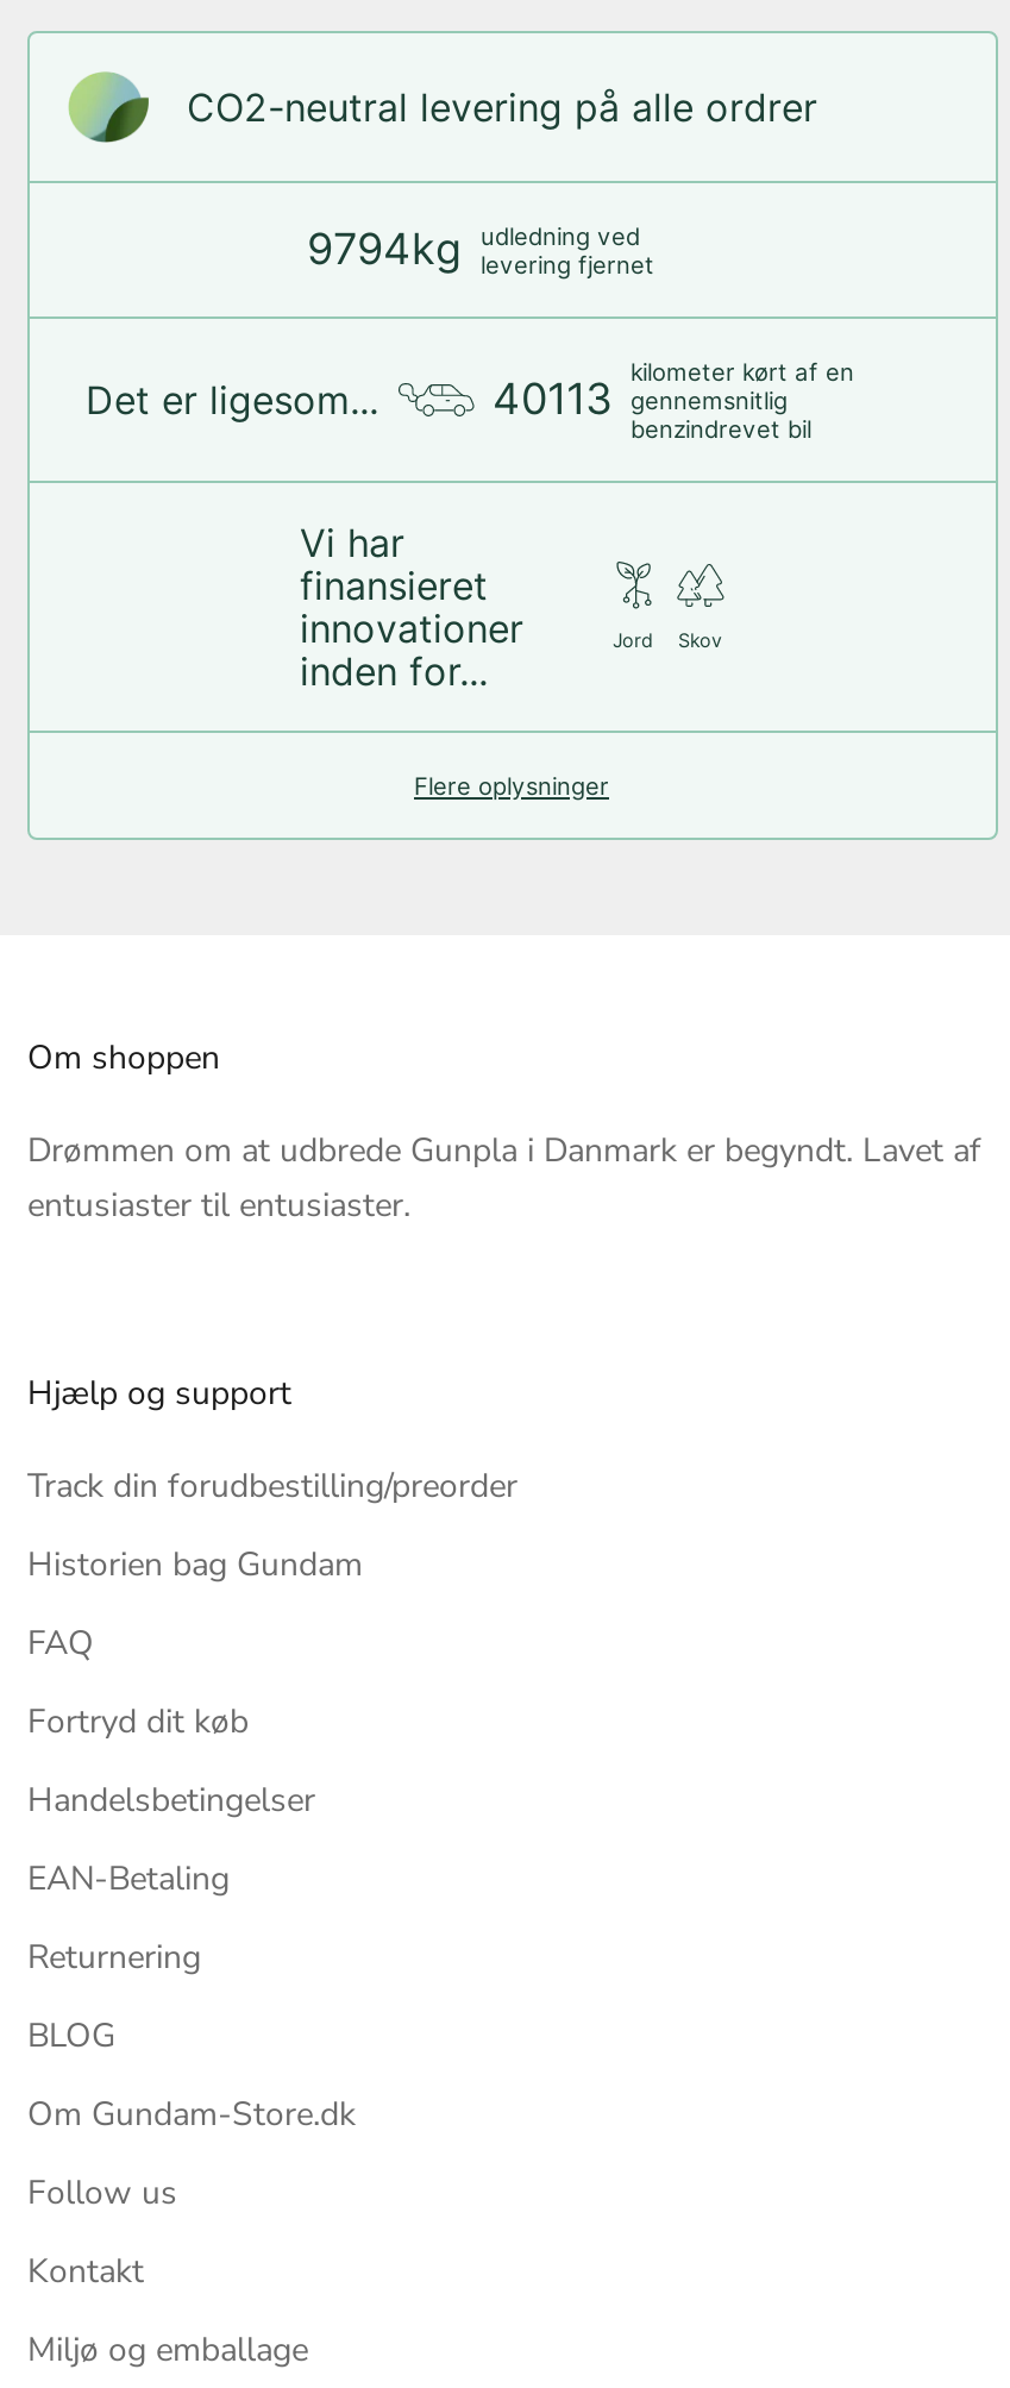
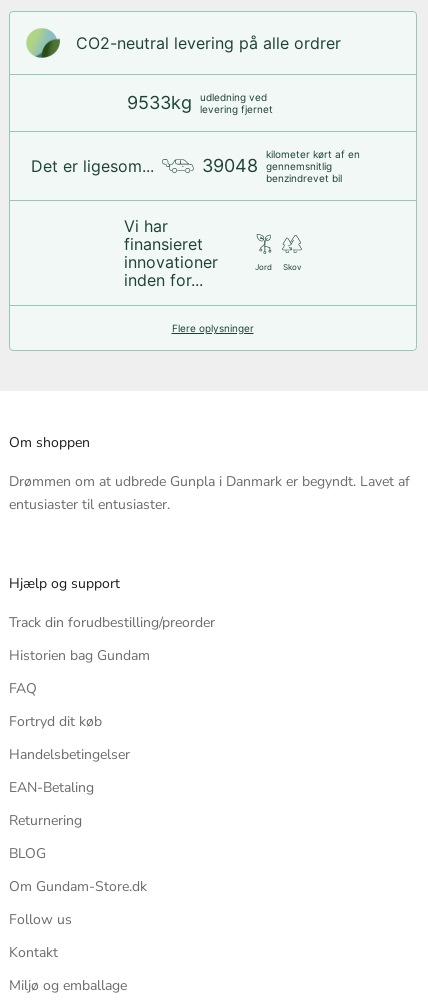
- 9794kg udledning ved levering fjernet
+ 9533kg udledning ved levering fjernet

- 40113 gennemsnitlig
+ 39048 gennemsnitlig
